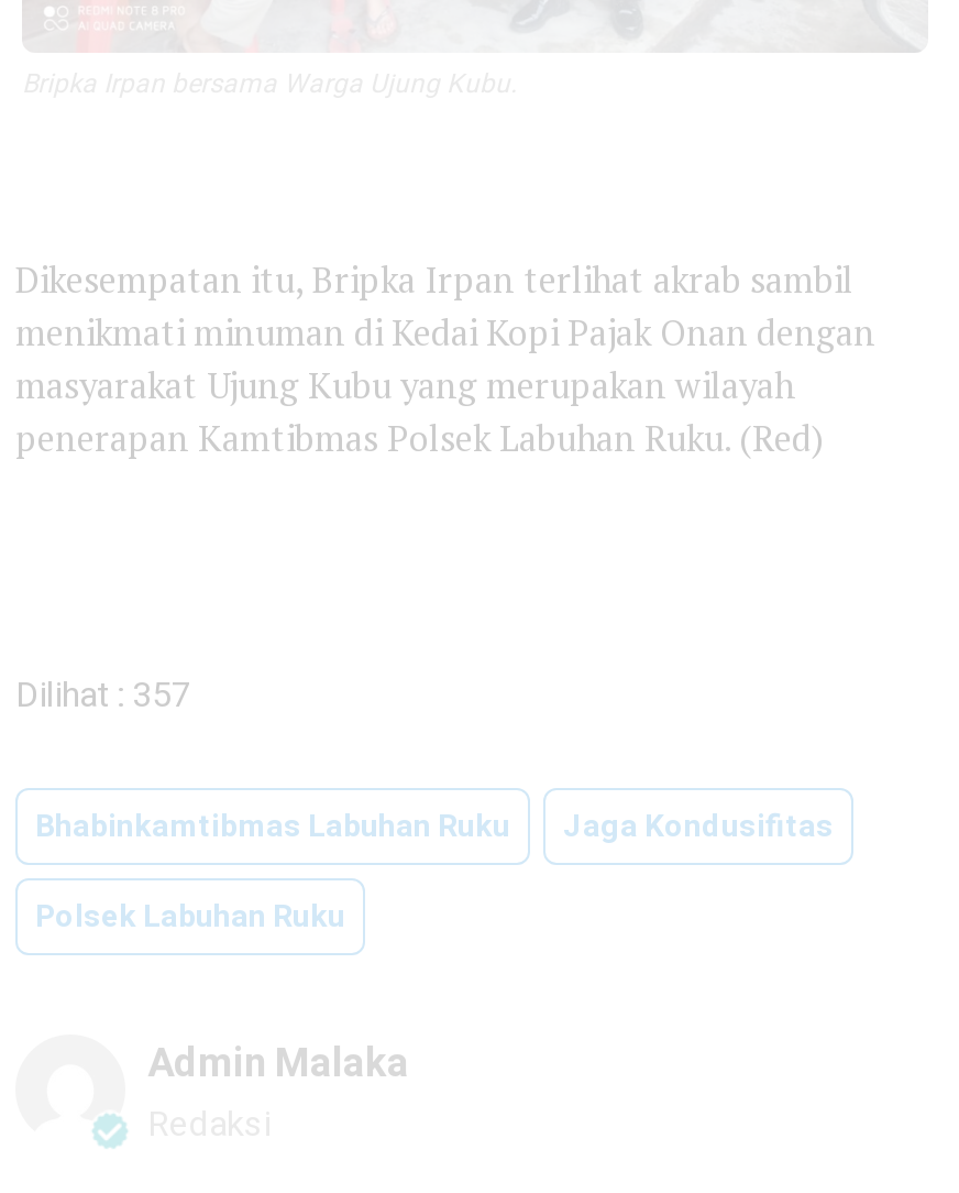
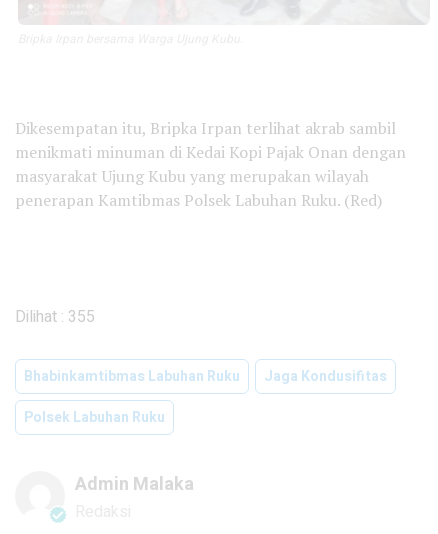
- Dilihat : 357
+ Dilihat : 355
